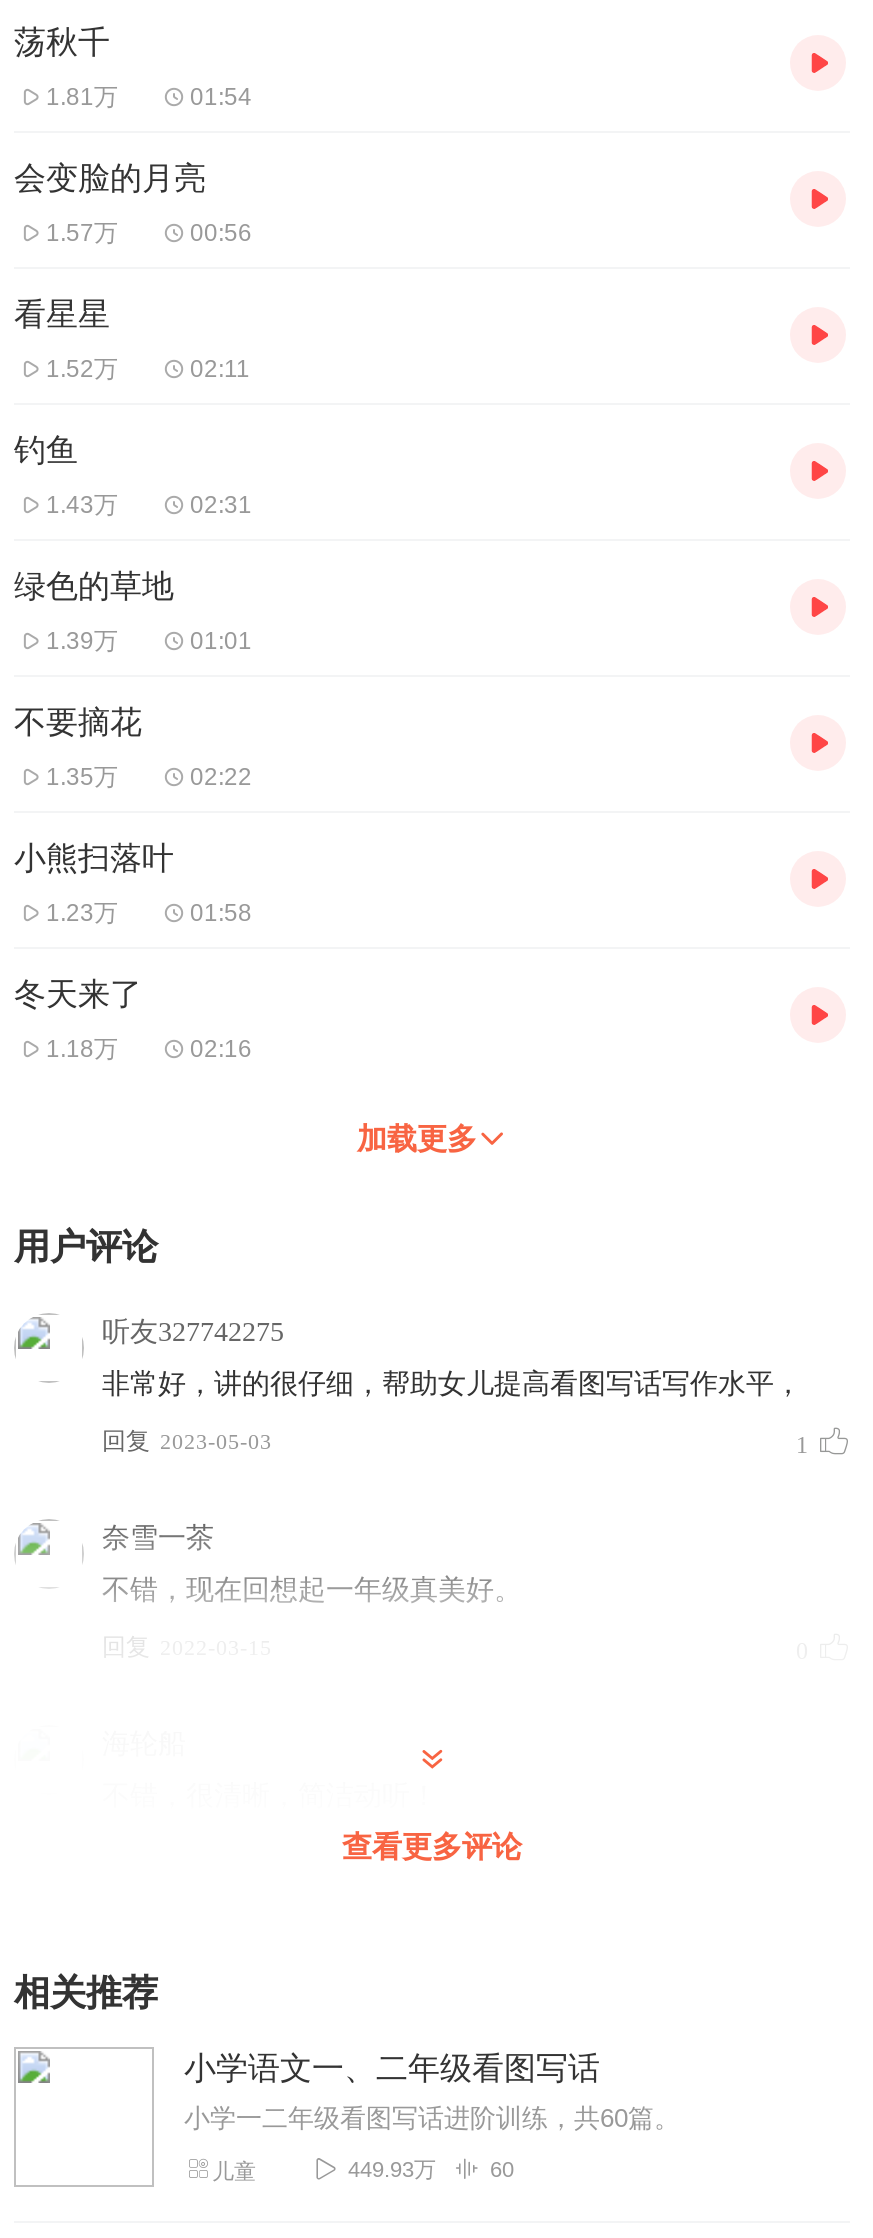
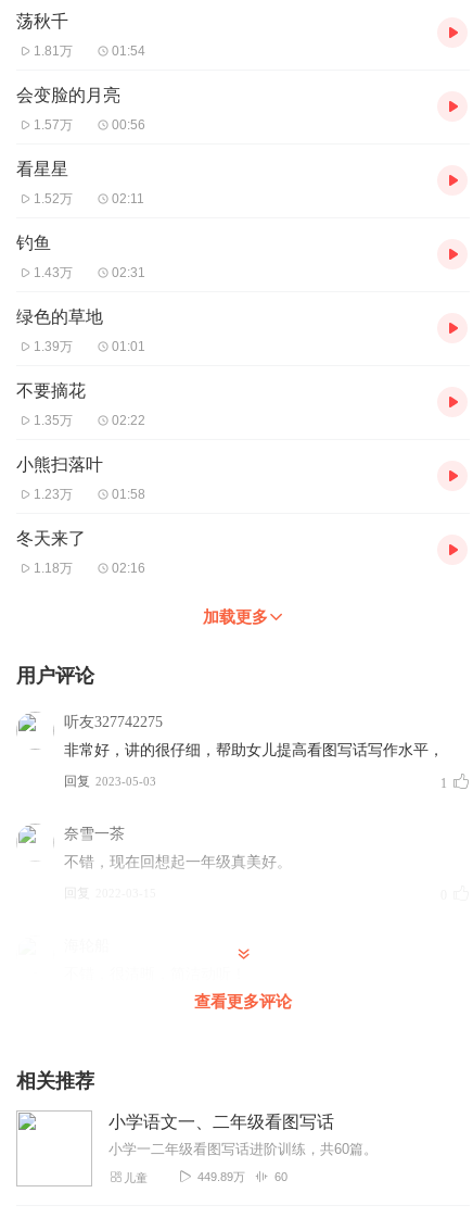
- 449.93万
+ 449.89万
